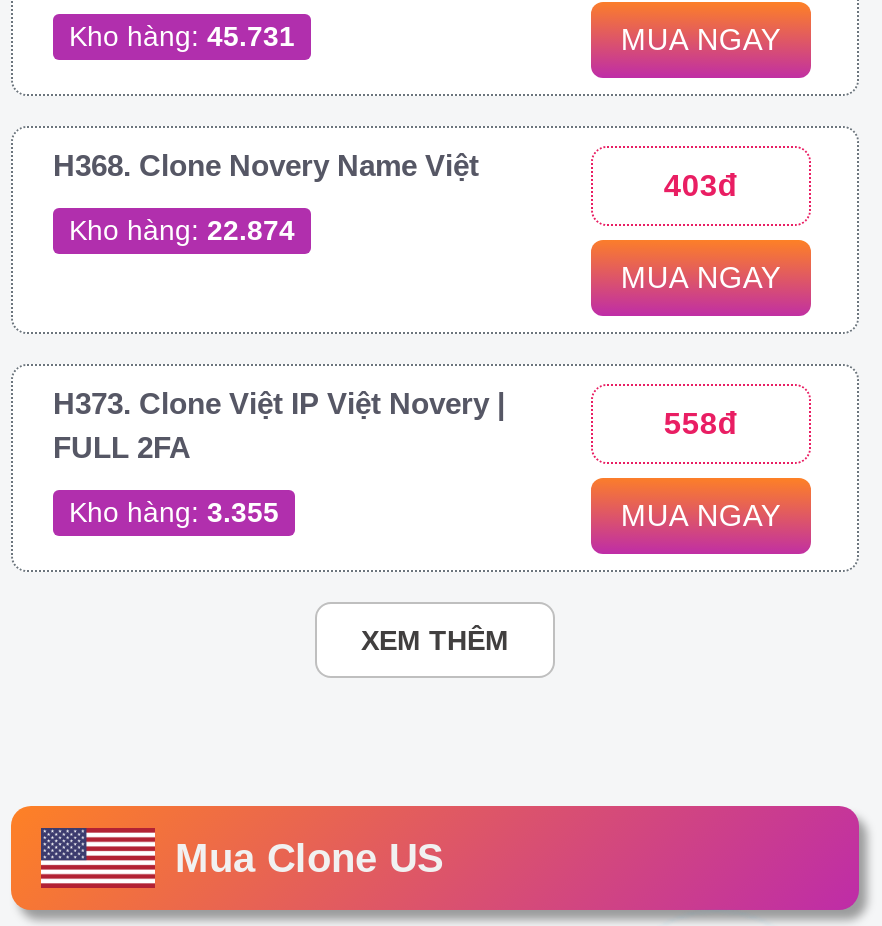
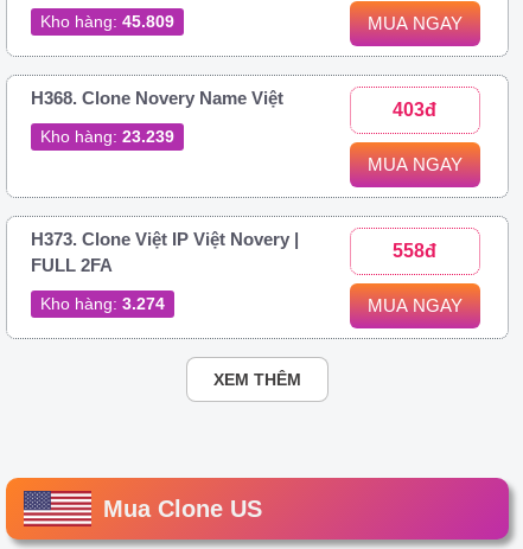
- Kho hàng: 45.731
+ Kho hàng: 45.809

- Kho hàng: 22.874
+ Kho hàng: 23.239

- Kho hàng: 3.355
+ Kho hàng: 3.274
